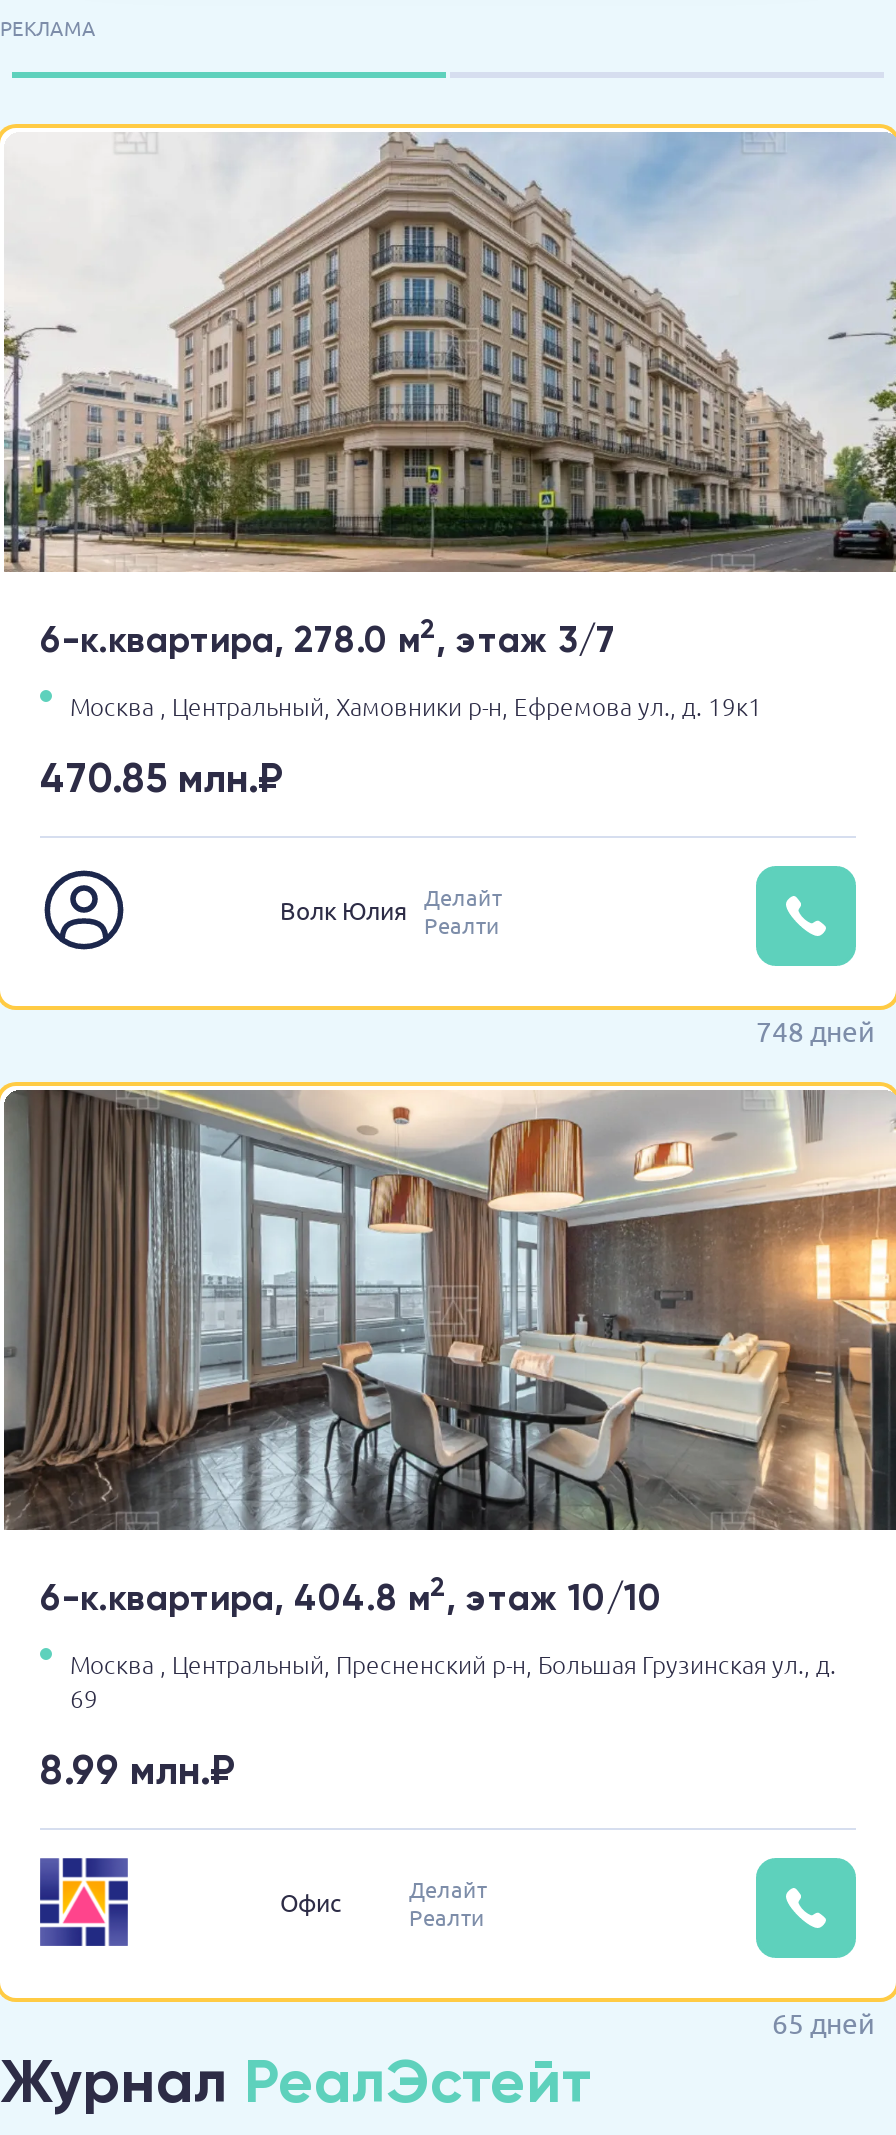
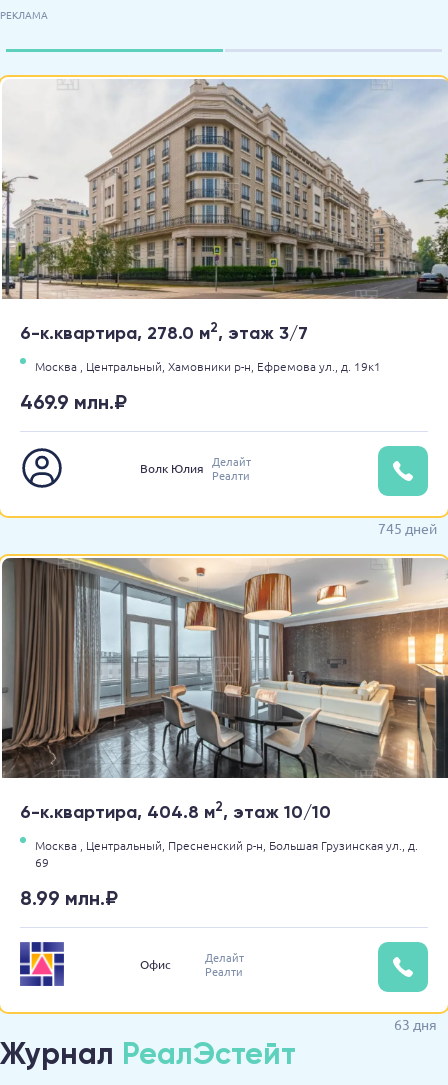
- 470.85 млн.₽
+ 469.9 млн.₽

- 748 дней
+ 745 дней

- 65 дней
+ 63 дня
